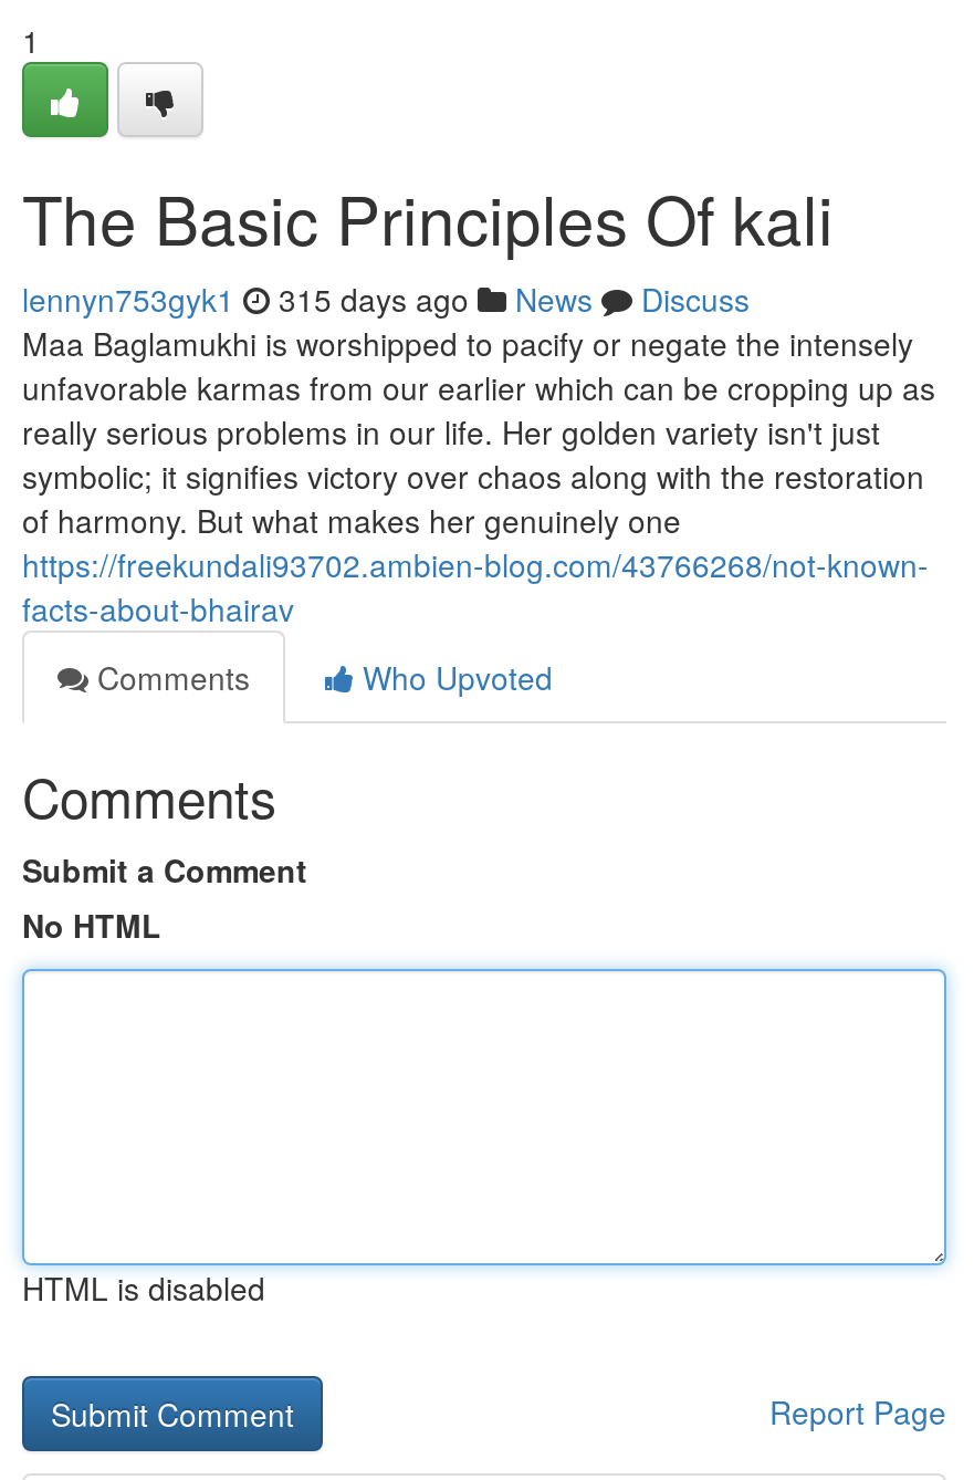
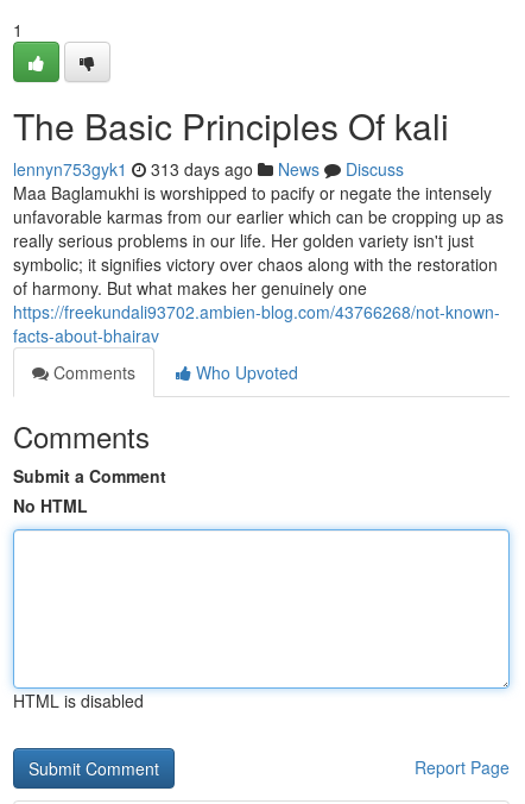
- lennyn753gyk1 315 days ago News Discuss
+ lennyn753gyk1 313 days ago News Discuss
